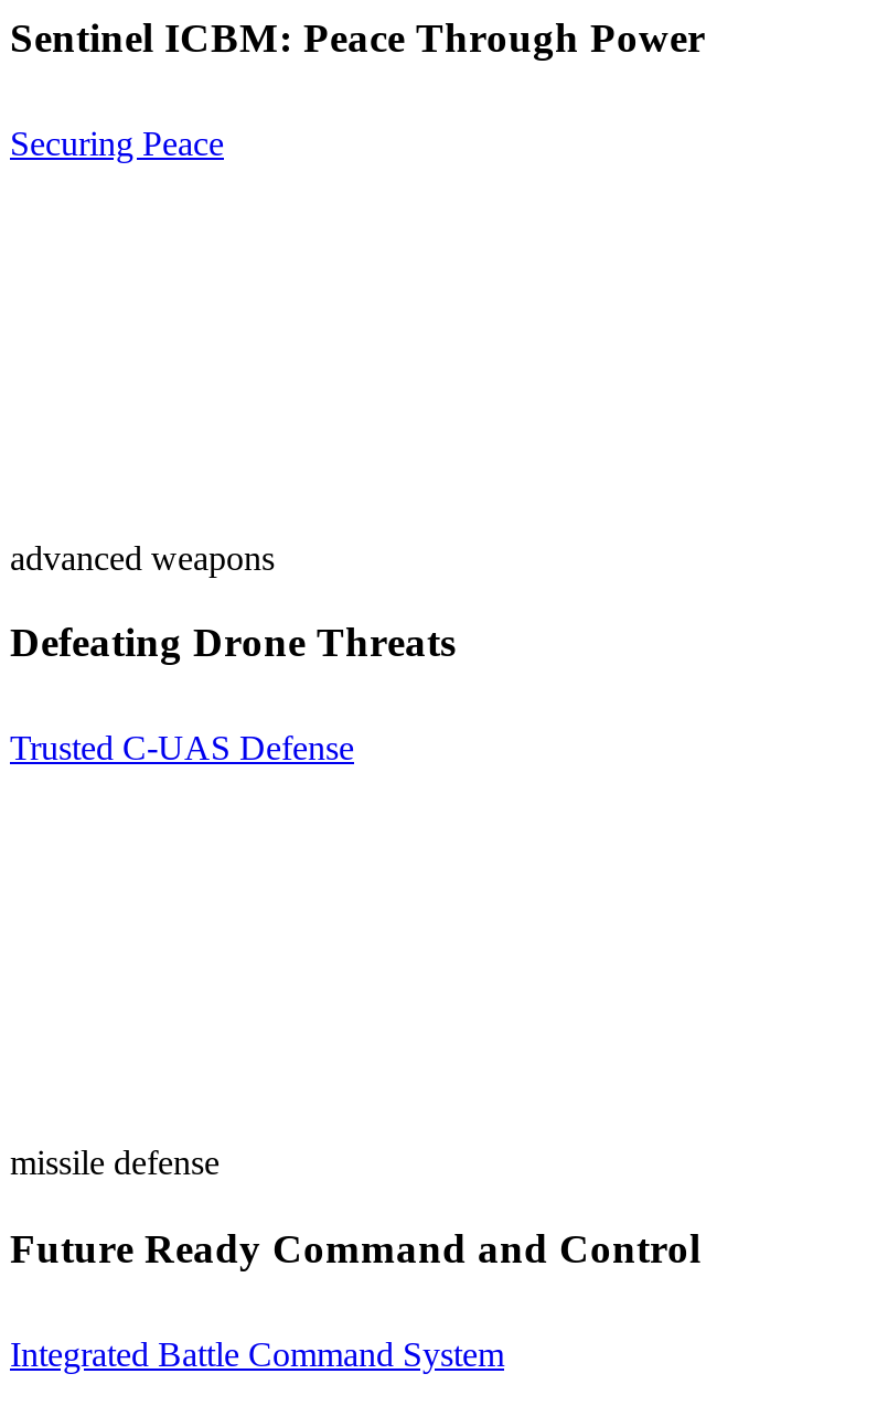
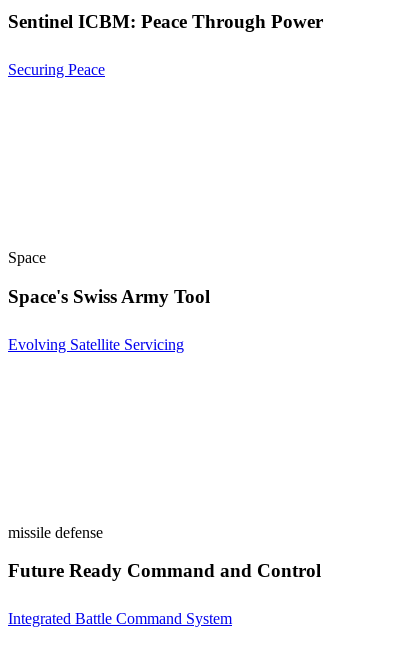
- advanced weapons
+ Space

- Defeating Drone Threats
+ Space's Swiss Army Tool

- Trusted C-UAS Defense
+ Evolving Satellite Servicing
